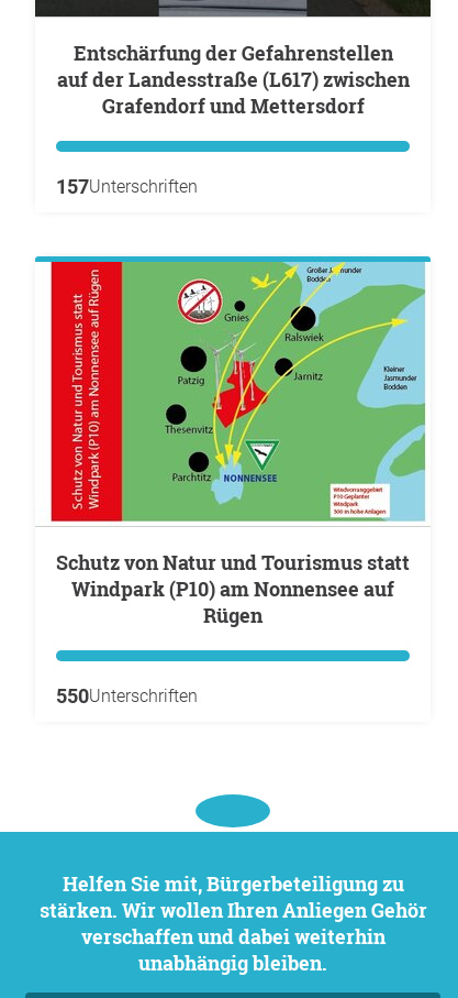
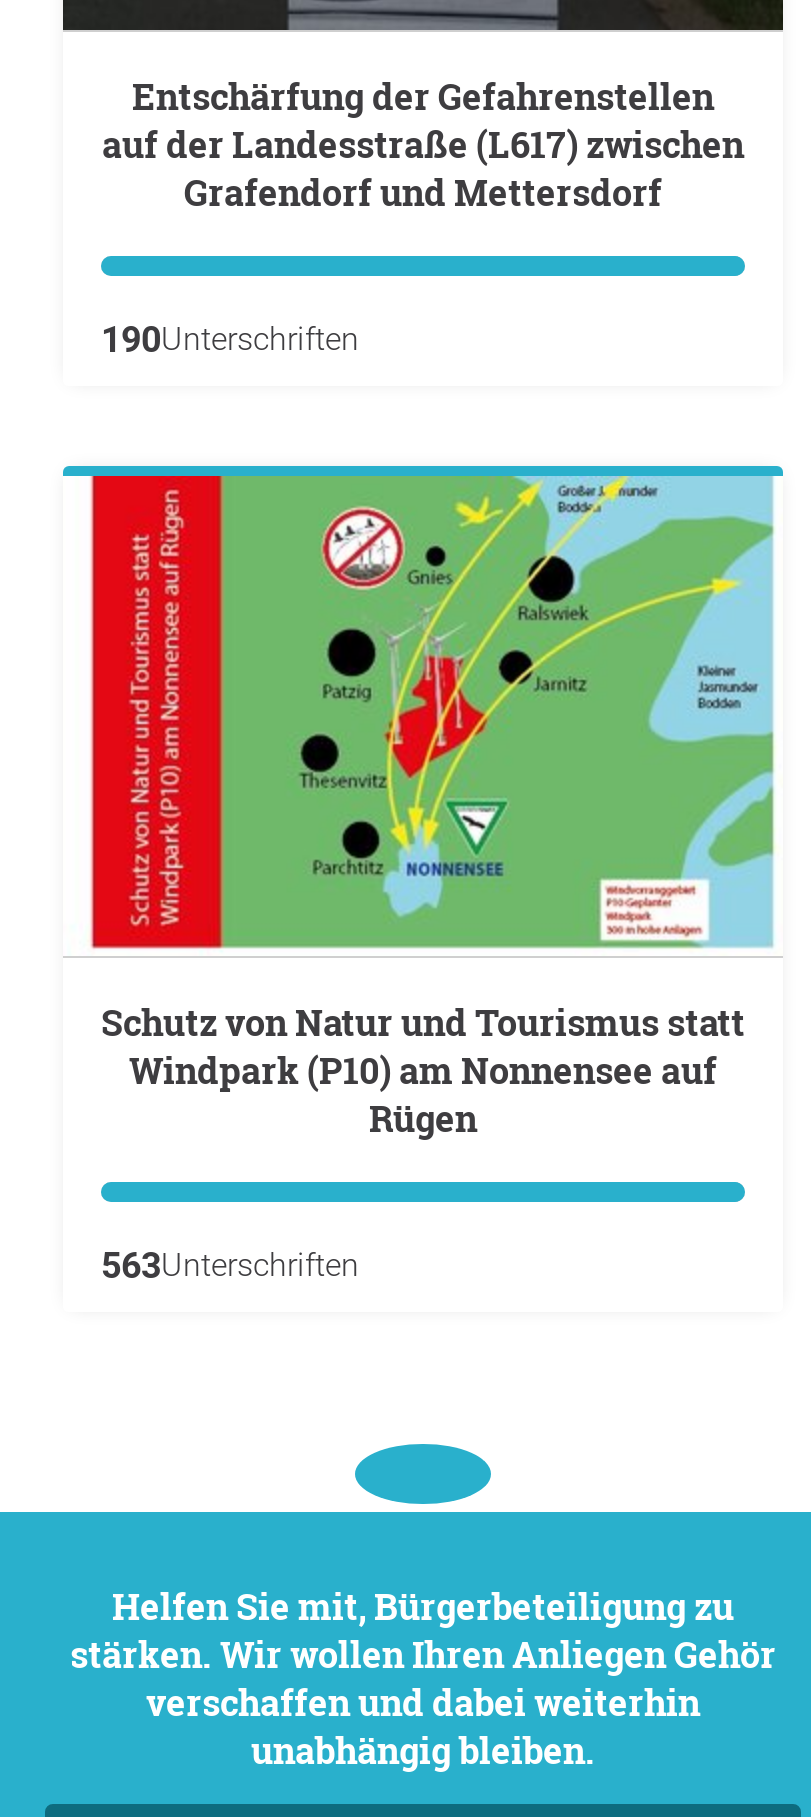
- 157Unterschriften
+ 190Unterschriften

- 550Unterschriften
+ 563Unterschriften
